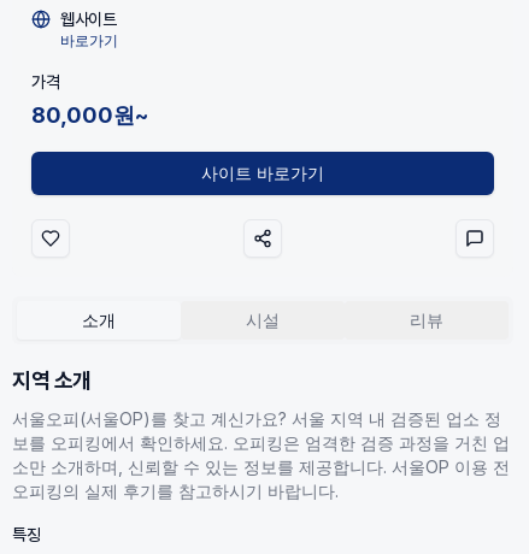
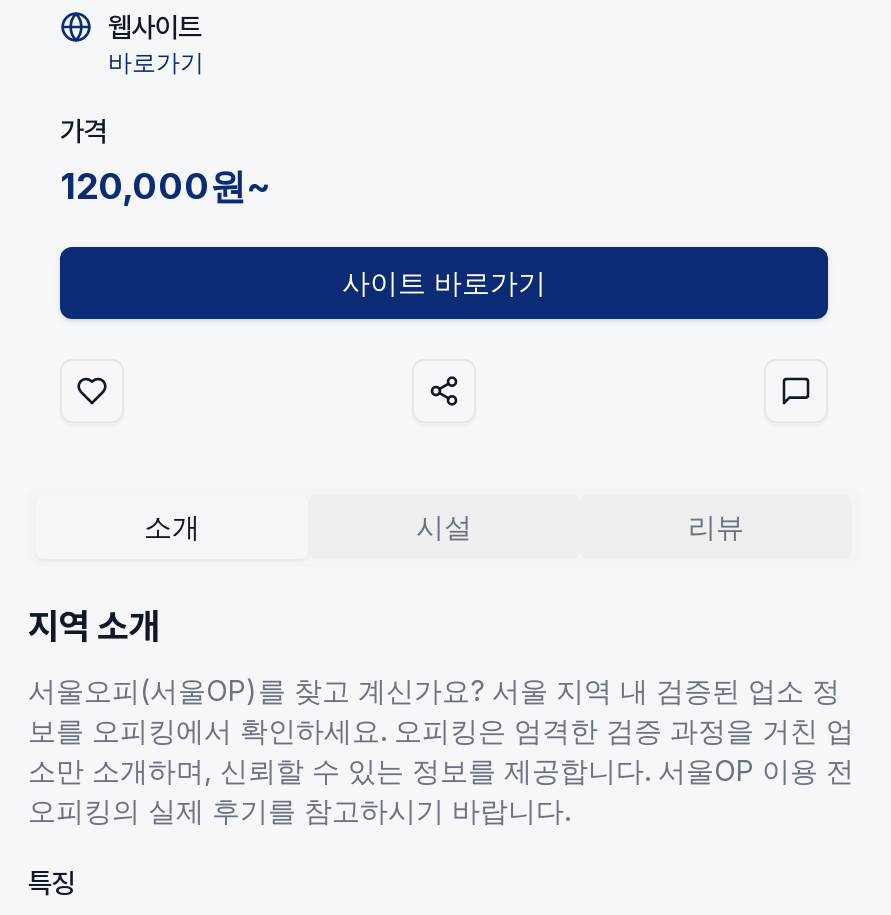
- 80,000원~
+ 120,000원~
